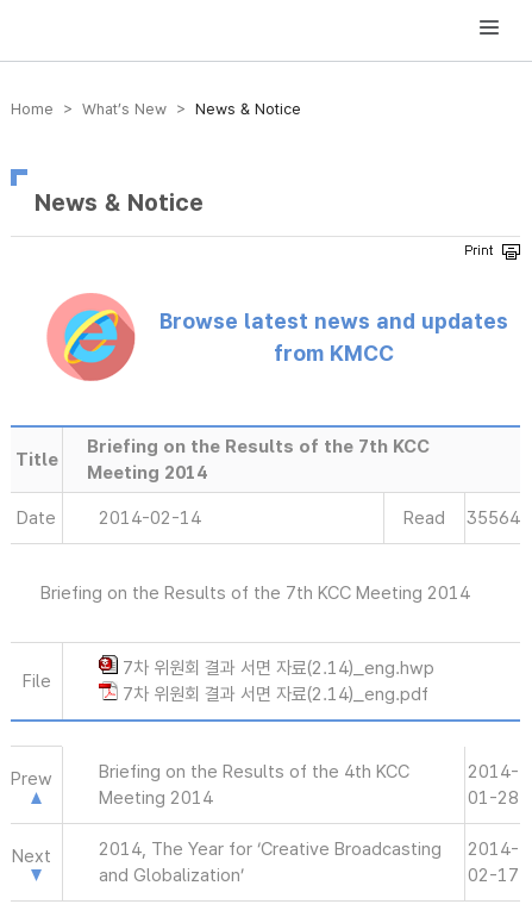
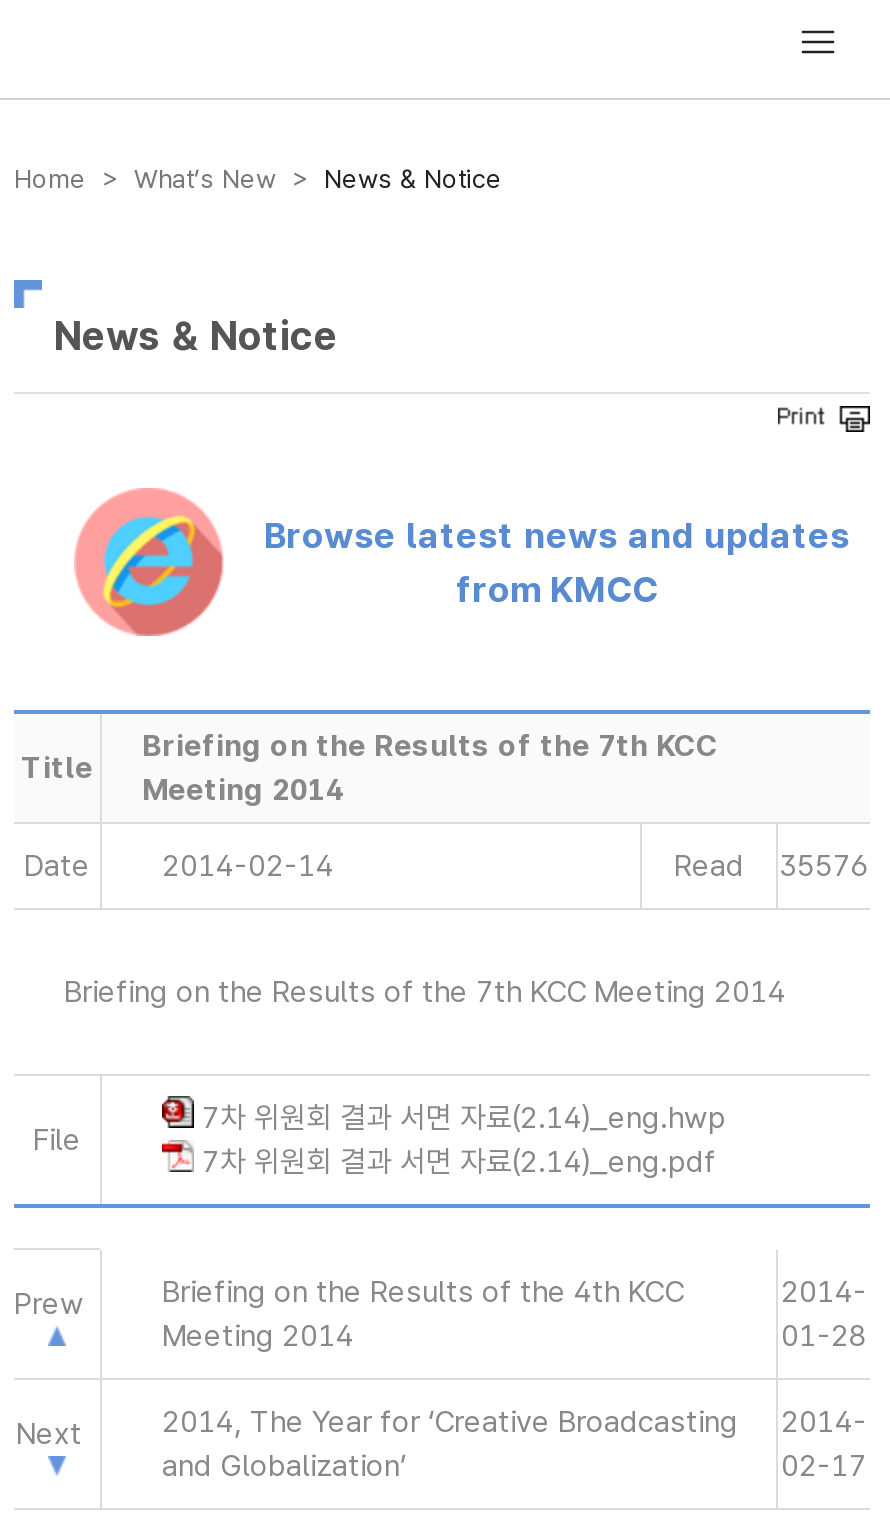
- Read 35564
+ Read 35576
